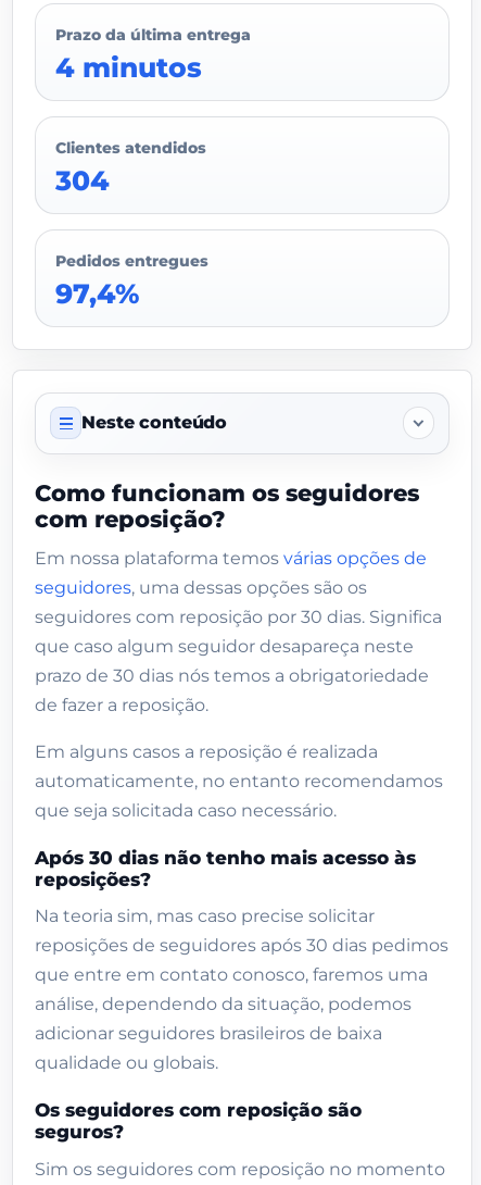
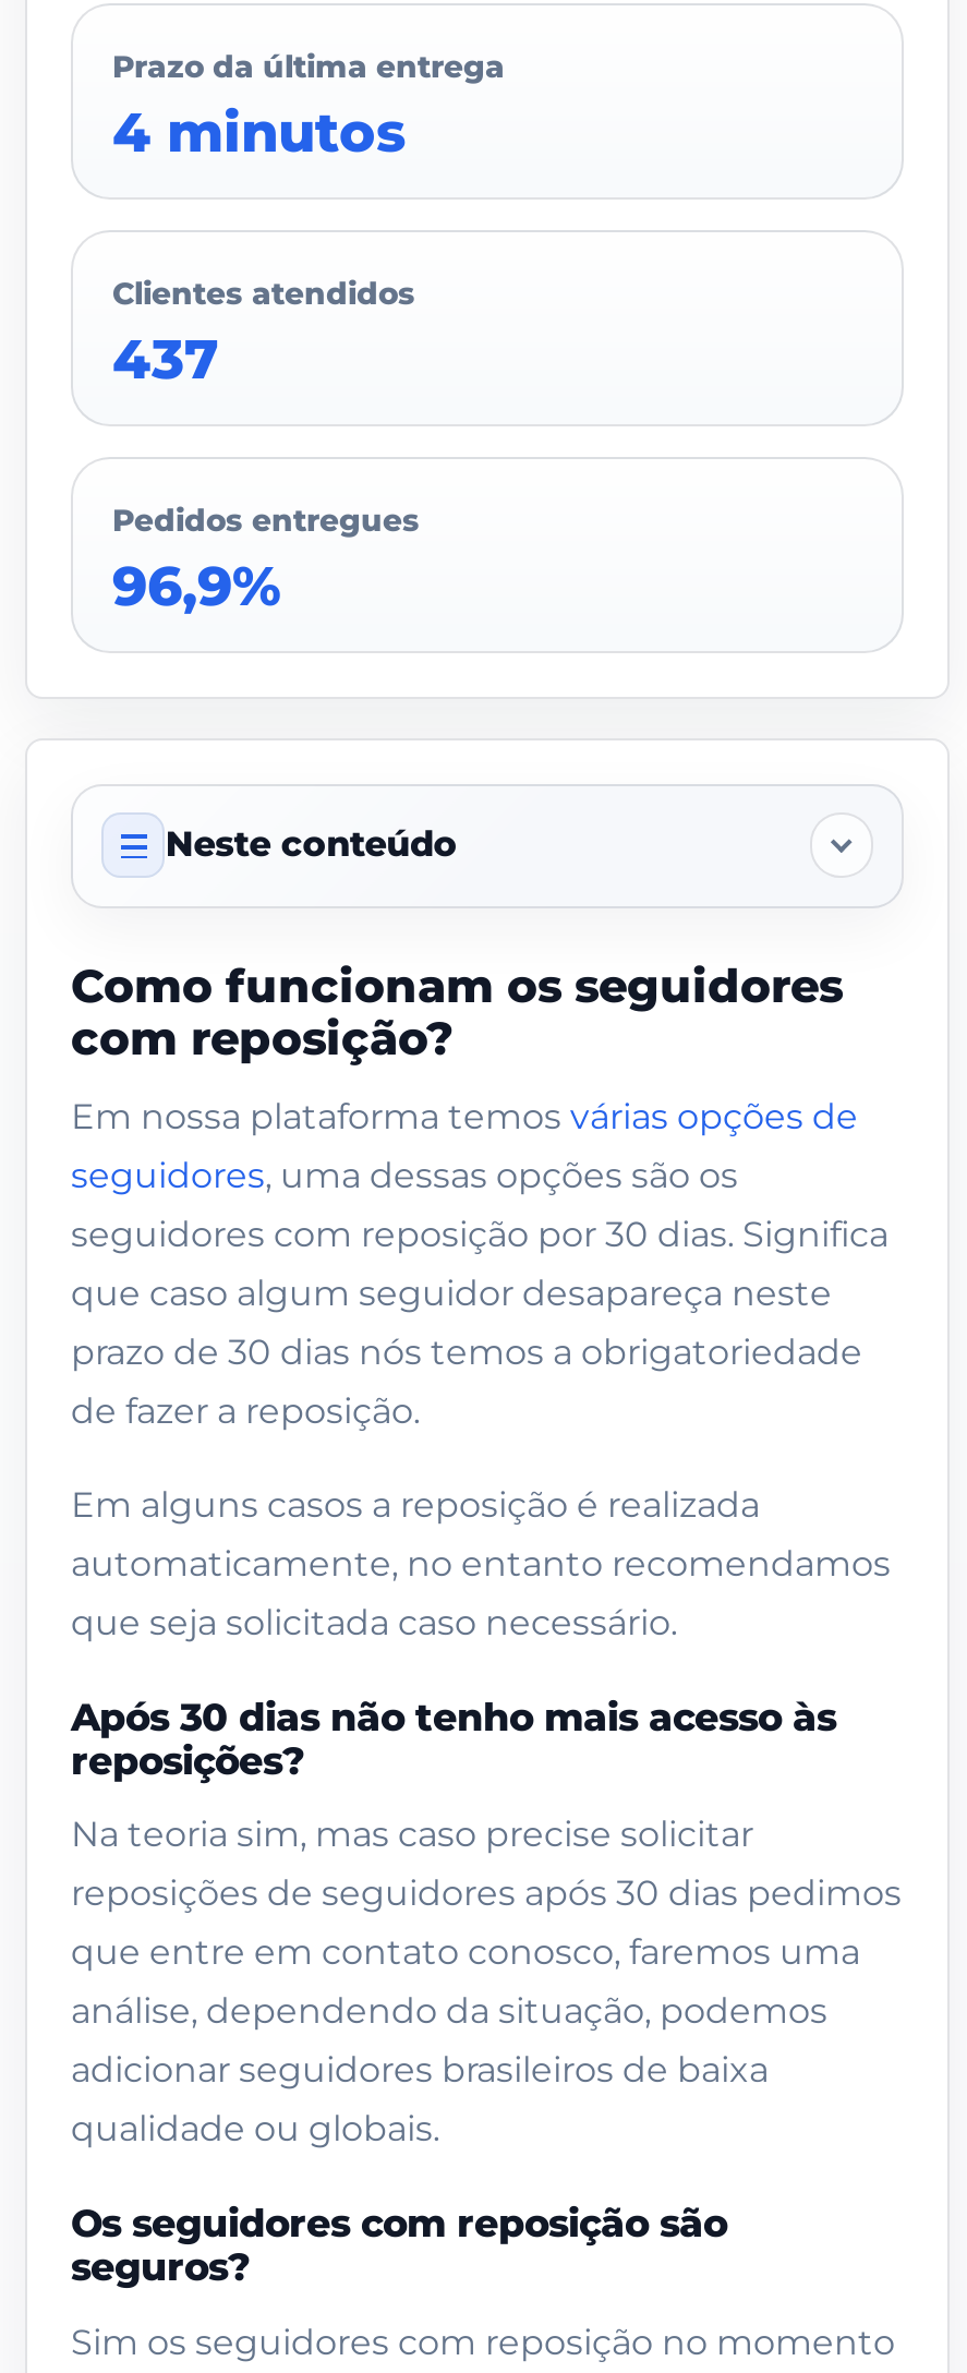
- 304
+ 437

- 97,4%
+ 96,9%
